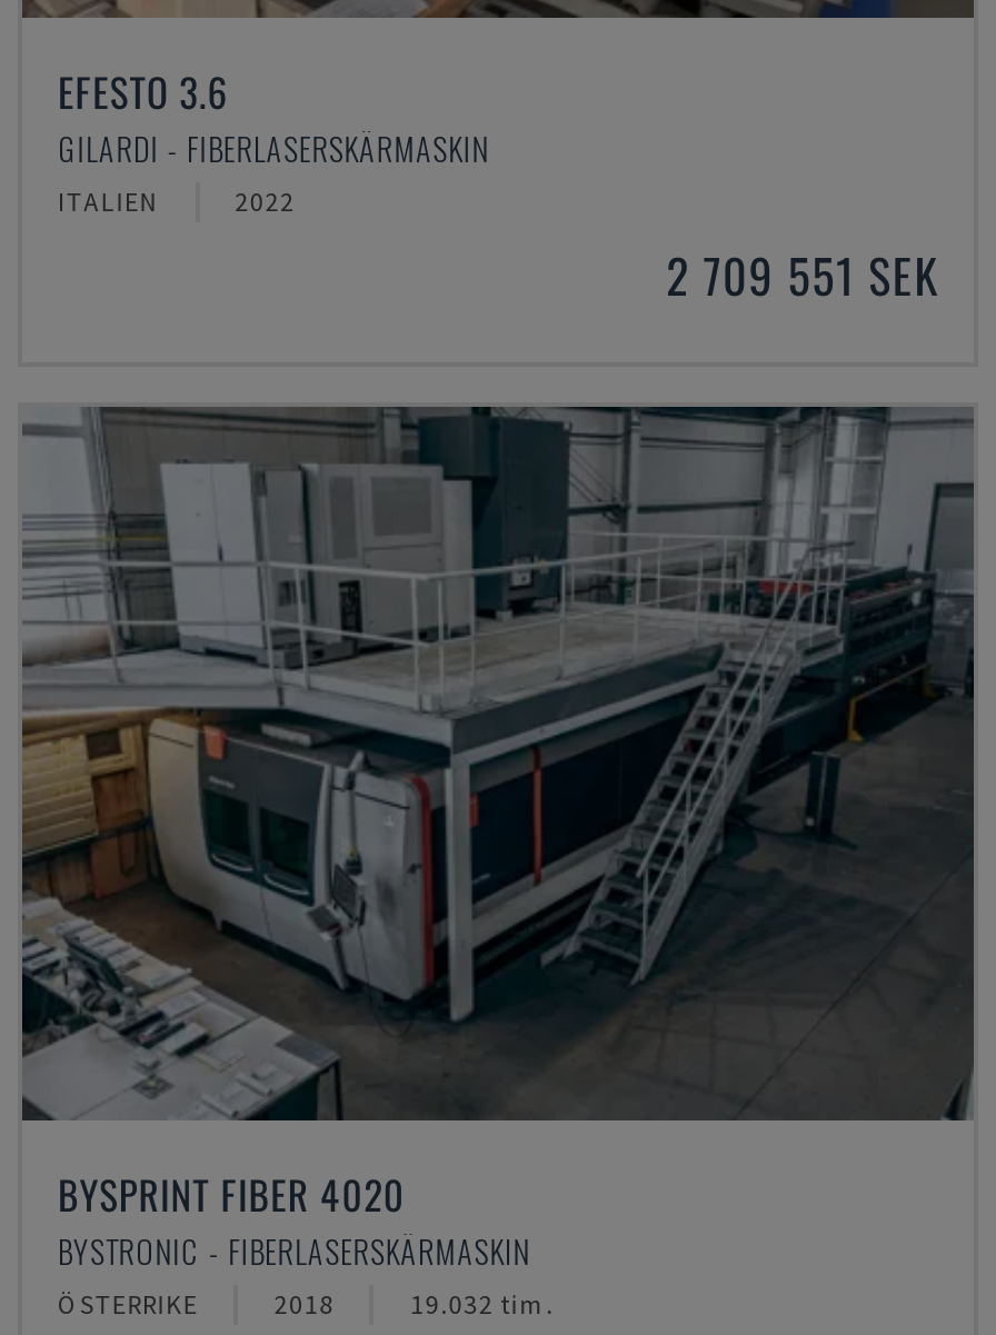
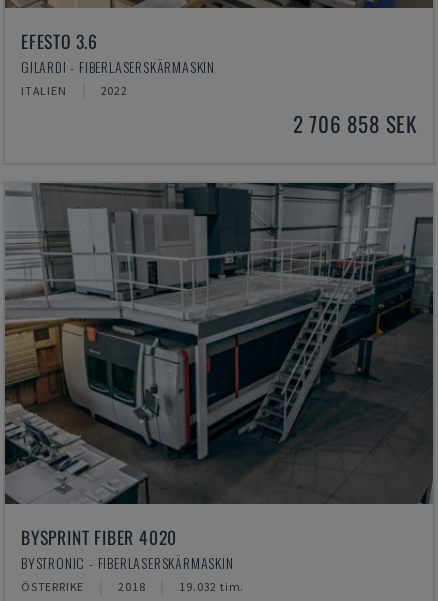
- 2 709 551 SEK
+ 2 706 858 SEK
